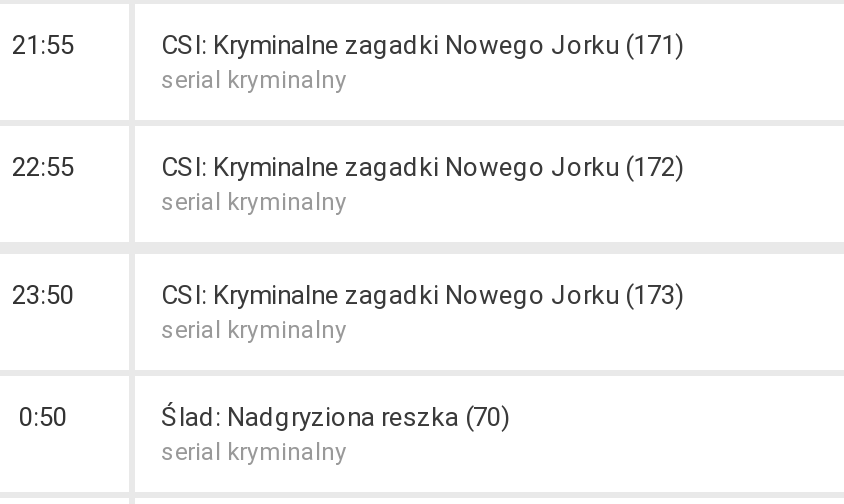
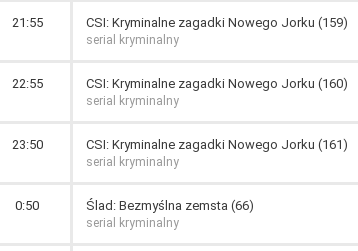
- CSI: Kryminalne zagadki Nowego Jorku (171)
+ CSI: Kryminalne zagadki Nowego Jorku (159)

- CSI: Kryminalne zagadki Nowego Jorku (172)
+ CSI: Kryminalne zagadki Nowego Jorku (160)

- CSI: Kryminalne zagadki Nowego Jorku (173)
+ CSI: Kryminalne zagadki Nowego Jorku (161)

- Ślad: Nadgryziona reszka (70)
+ Ślad: Bezmyślna zemsta (66)
